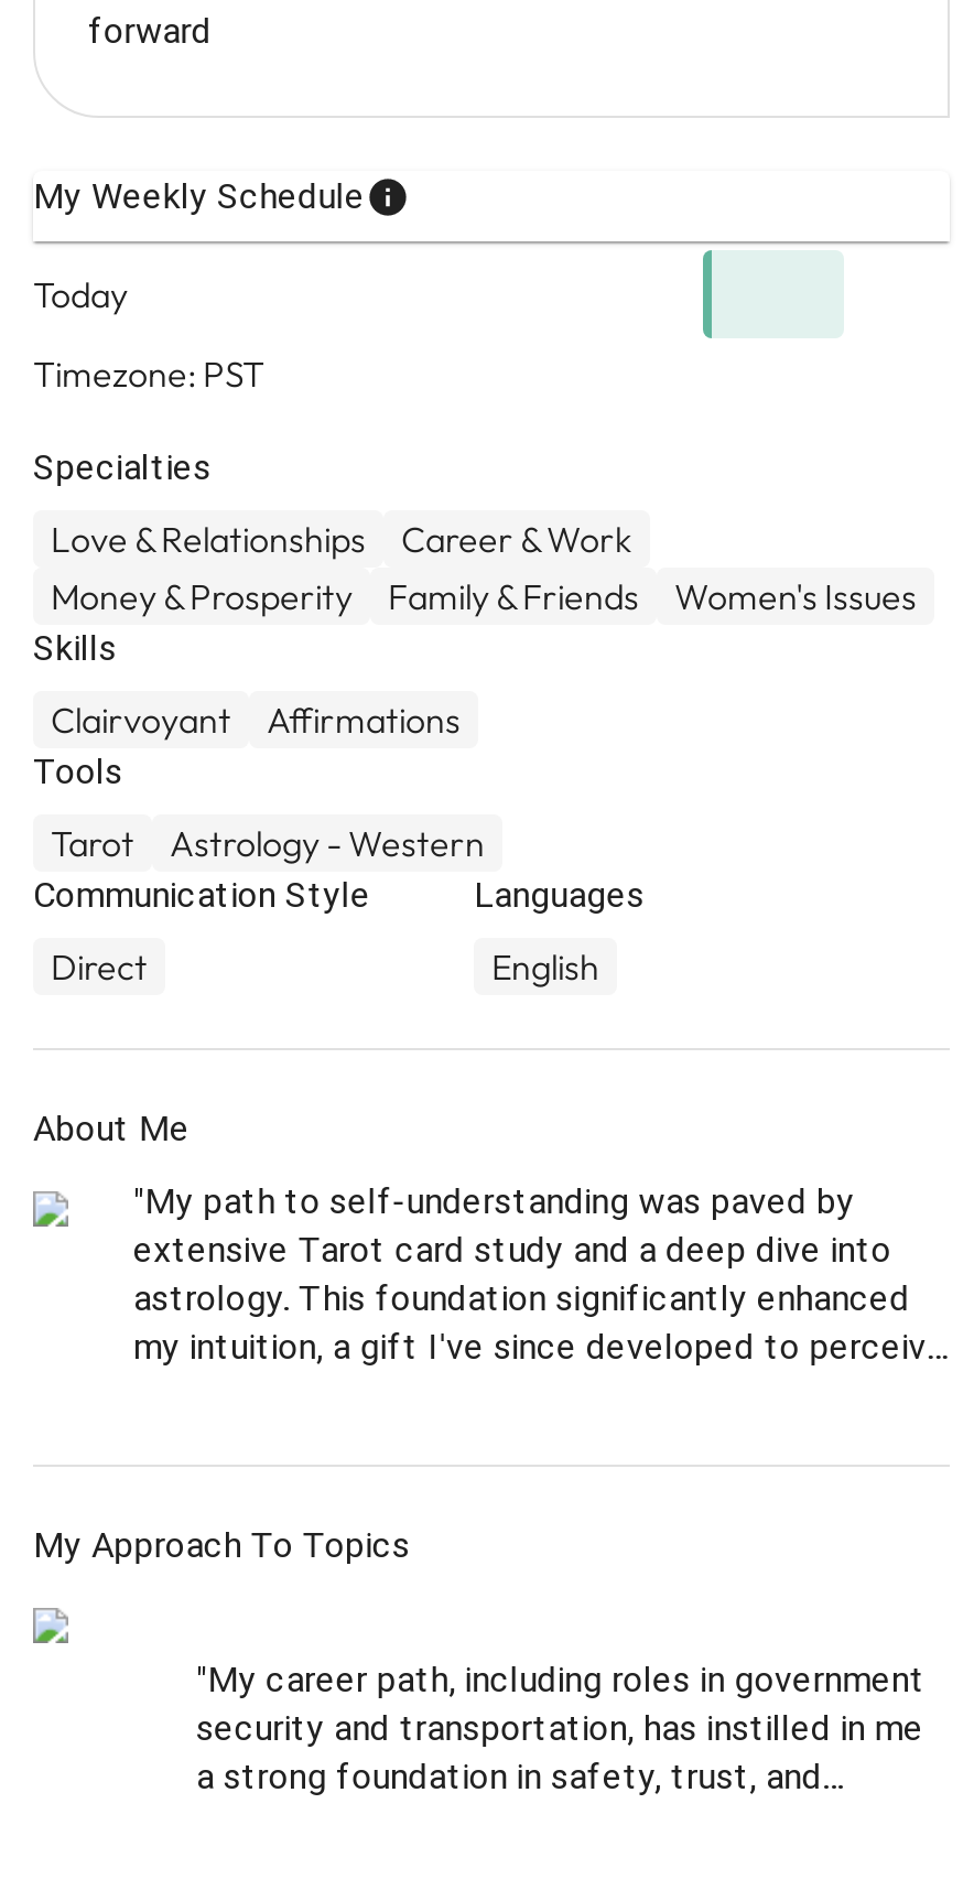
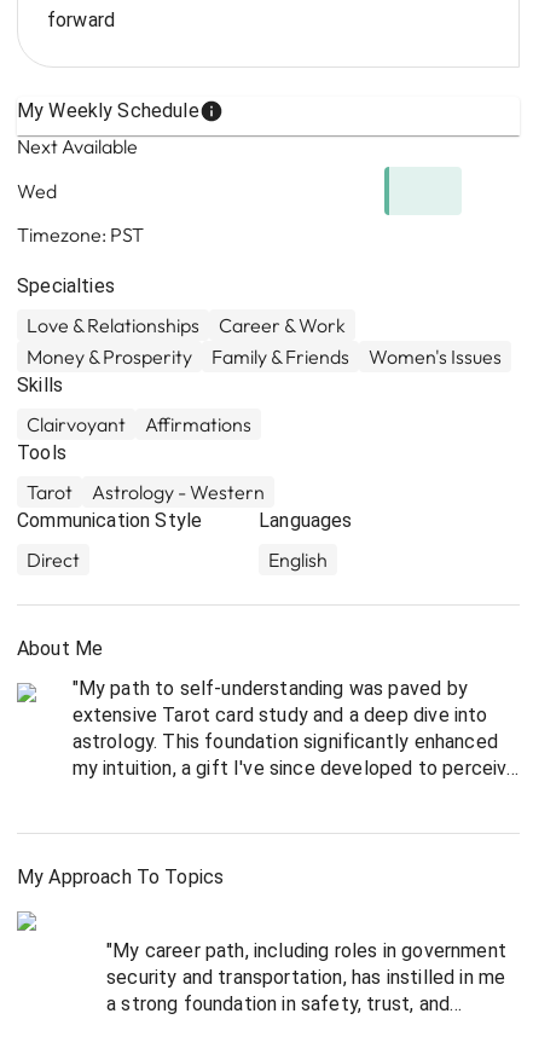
- Today
+ Next Available
+ Wed
